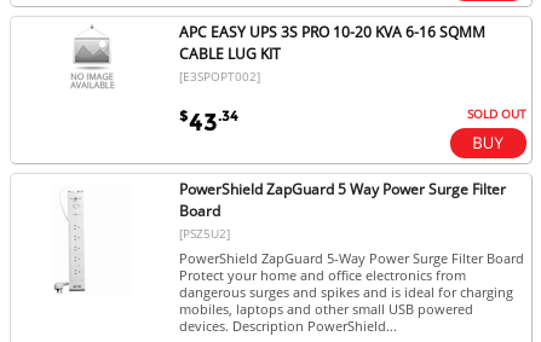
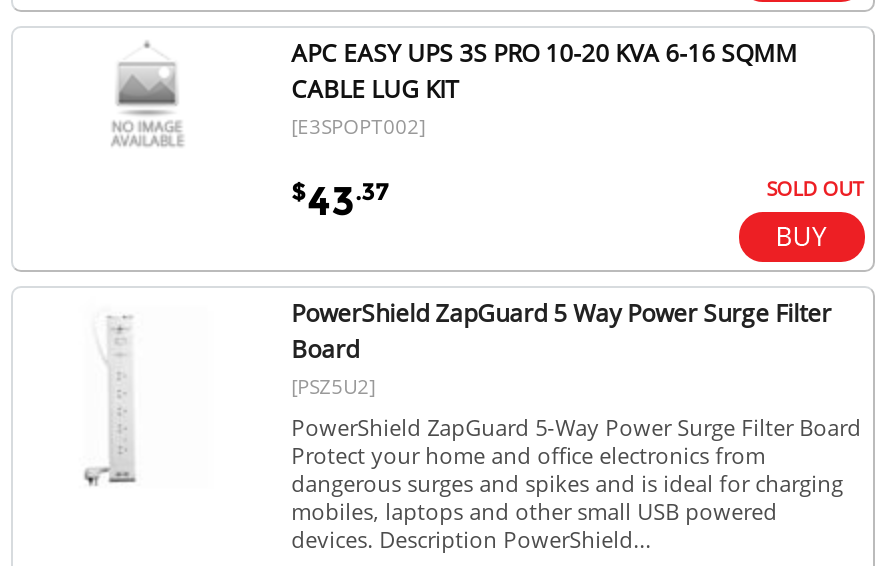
- $43.34
+ $43.37
